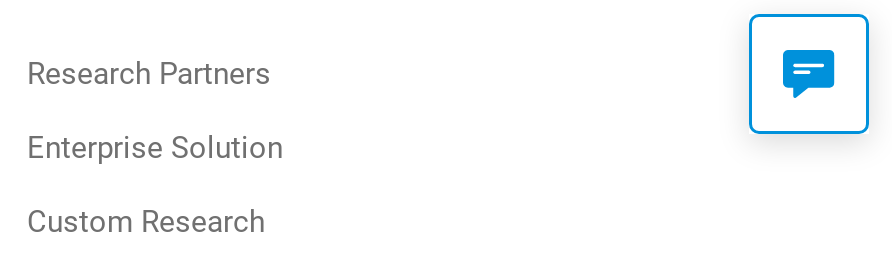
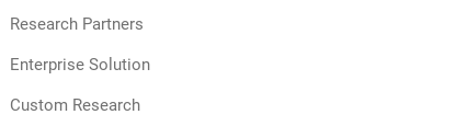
- [image]
